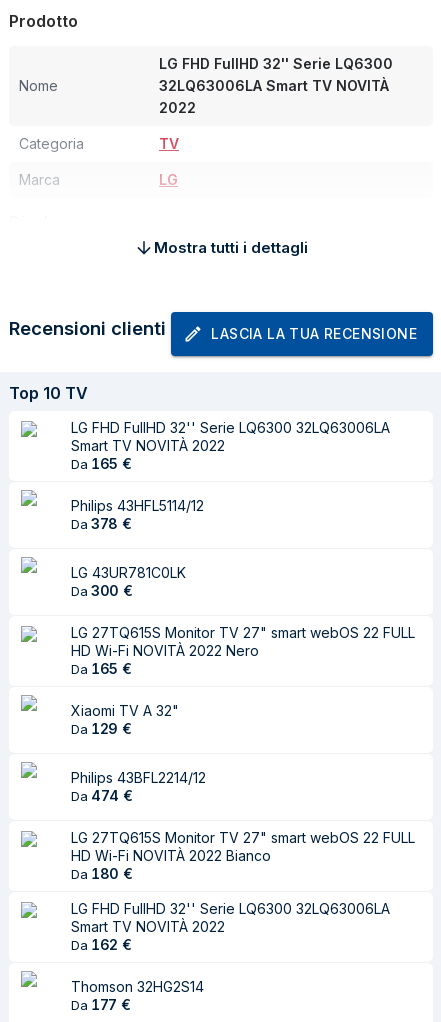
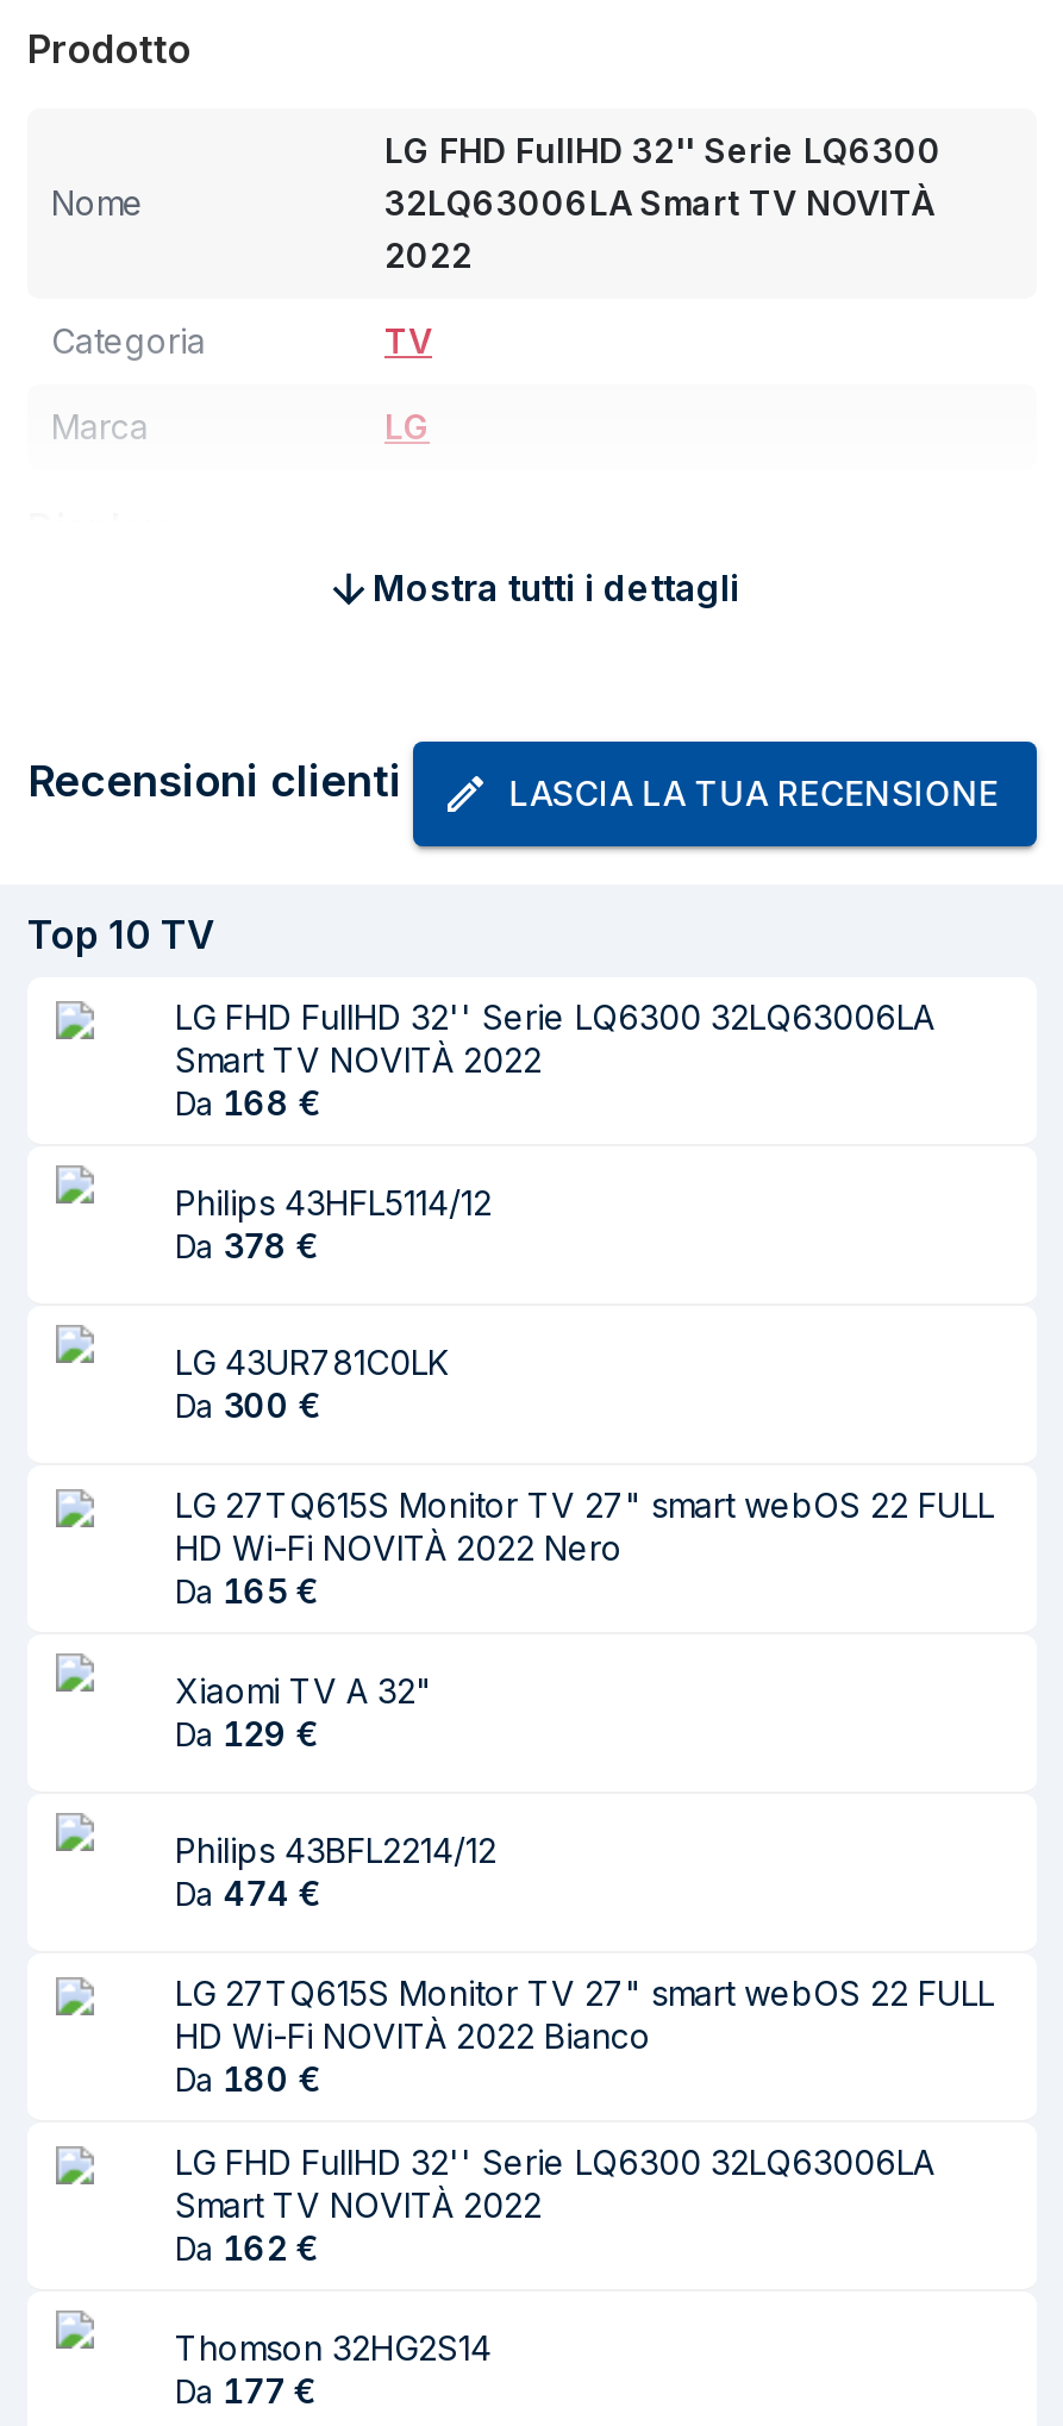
- Da 165 €
+ Da 168 €
